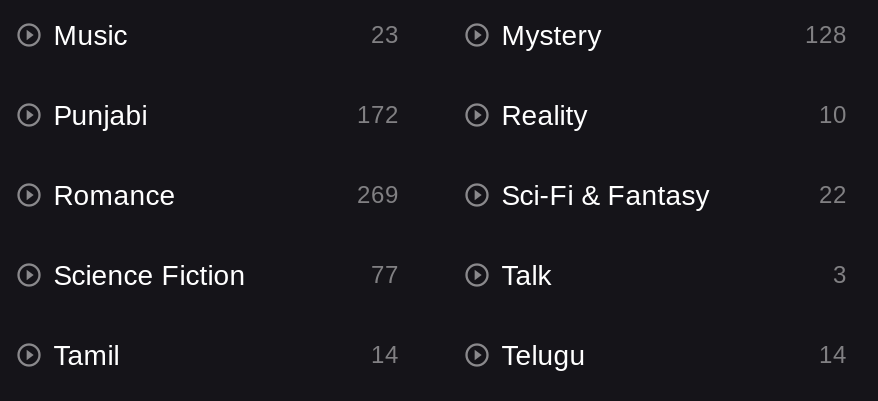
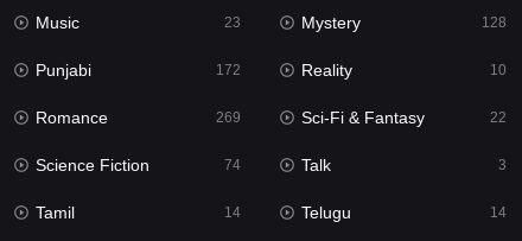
- 77
+ 74
